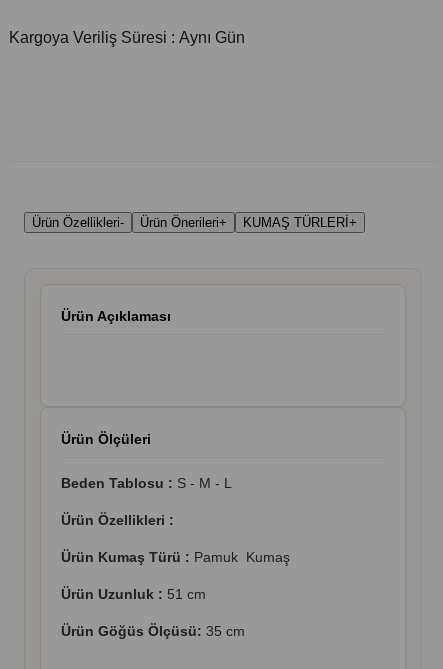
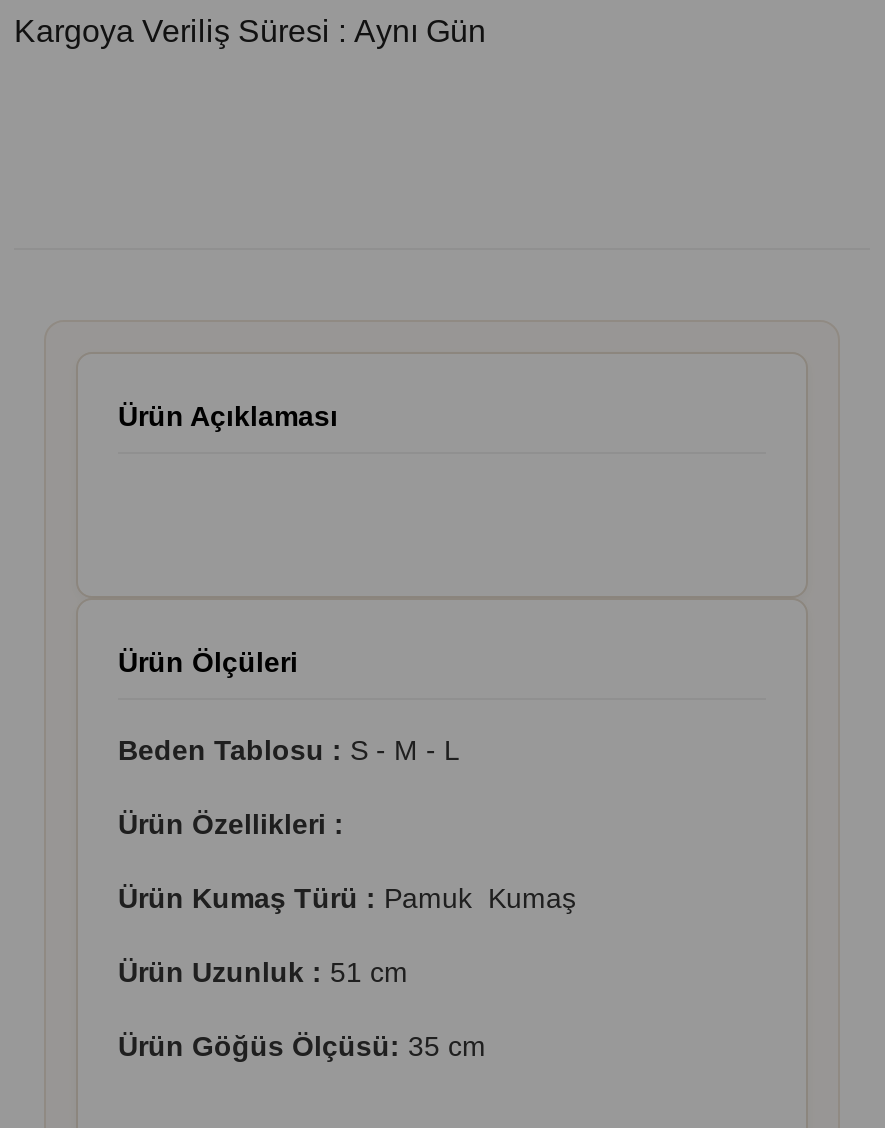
- Ürün Özellikleri-

- Ürün Önerileri+
- KUMAŞ TÜRLERİ+
